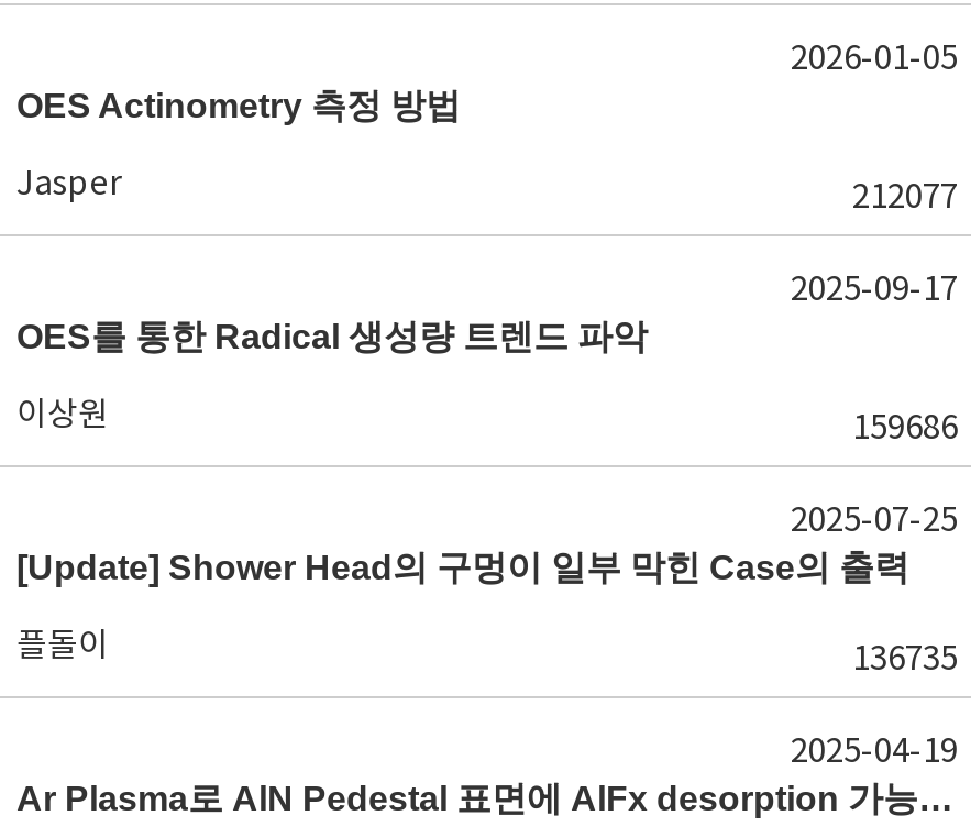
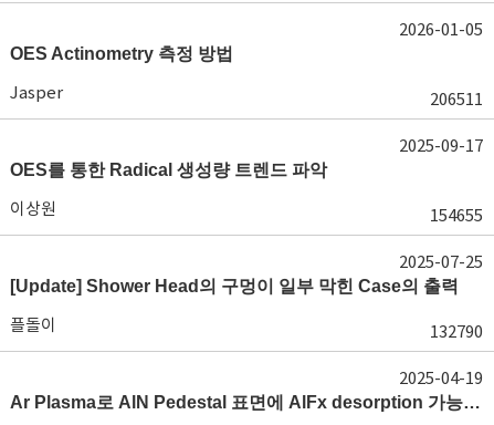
- 212077
+ 206511

- 159686
+ 154655

- 136735
+ 132790
